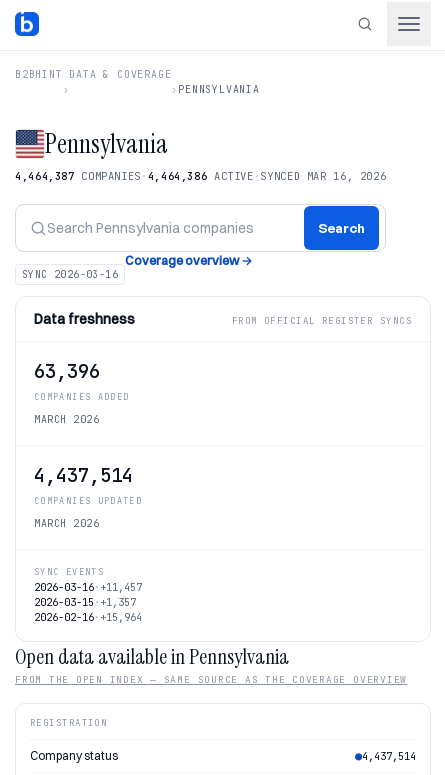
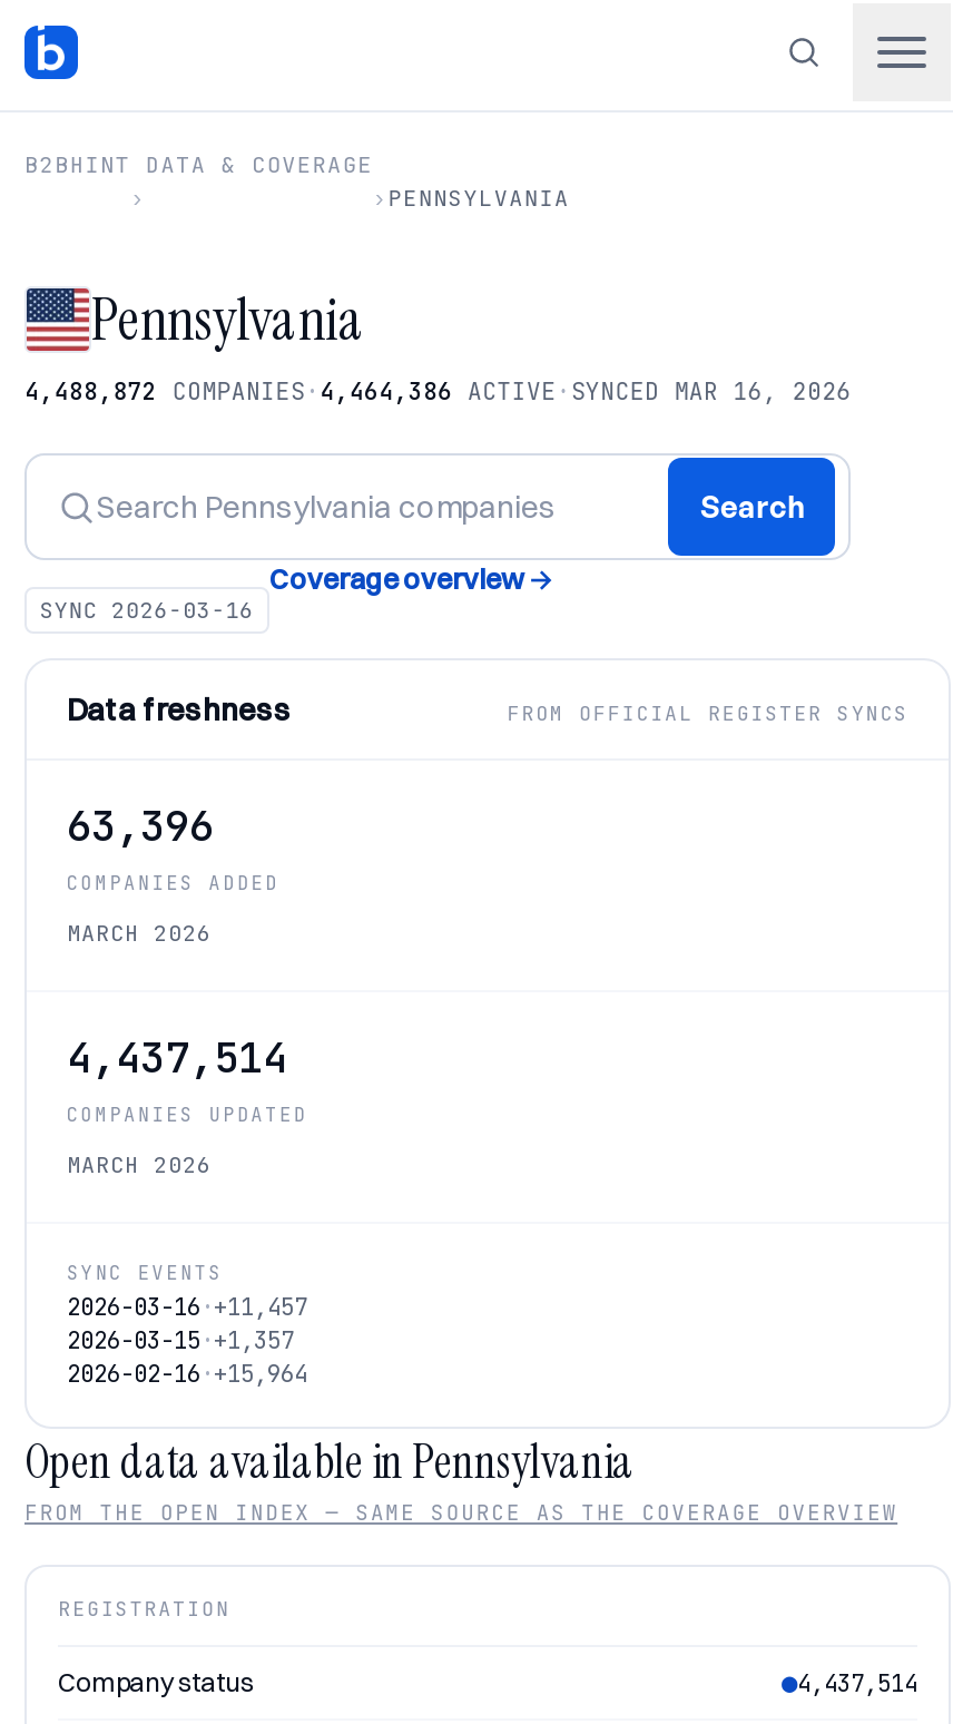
- 4,464,387 COMPANIES · 4,464,386 ACTIVE · SYNCED MAR 16, 2026
+ 4,488,872 COMPANIES · 4,464,386 ACTIVE · SYNCED MAR 16, 2026
